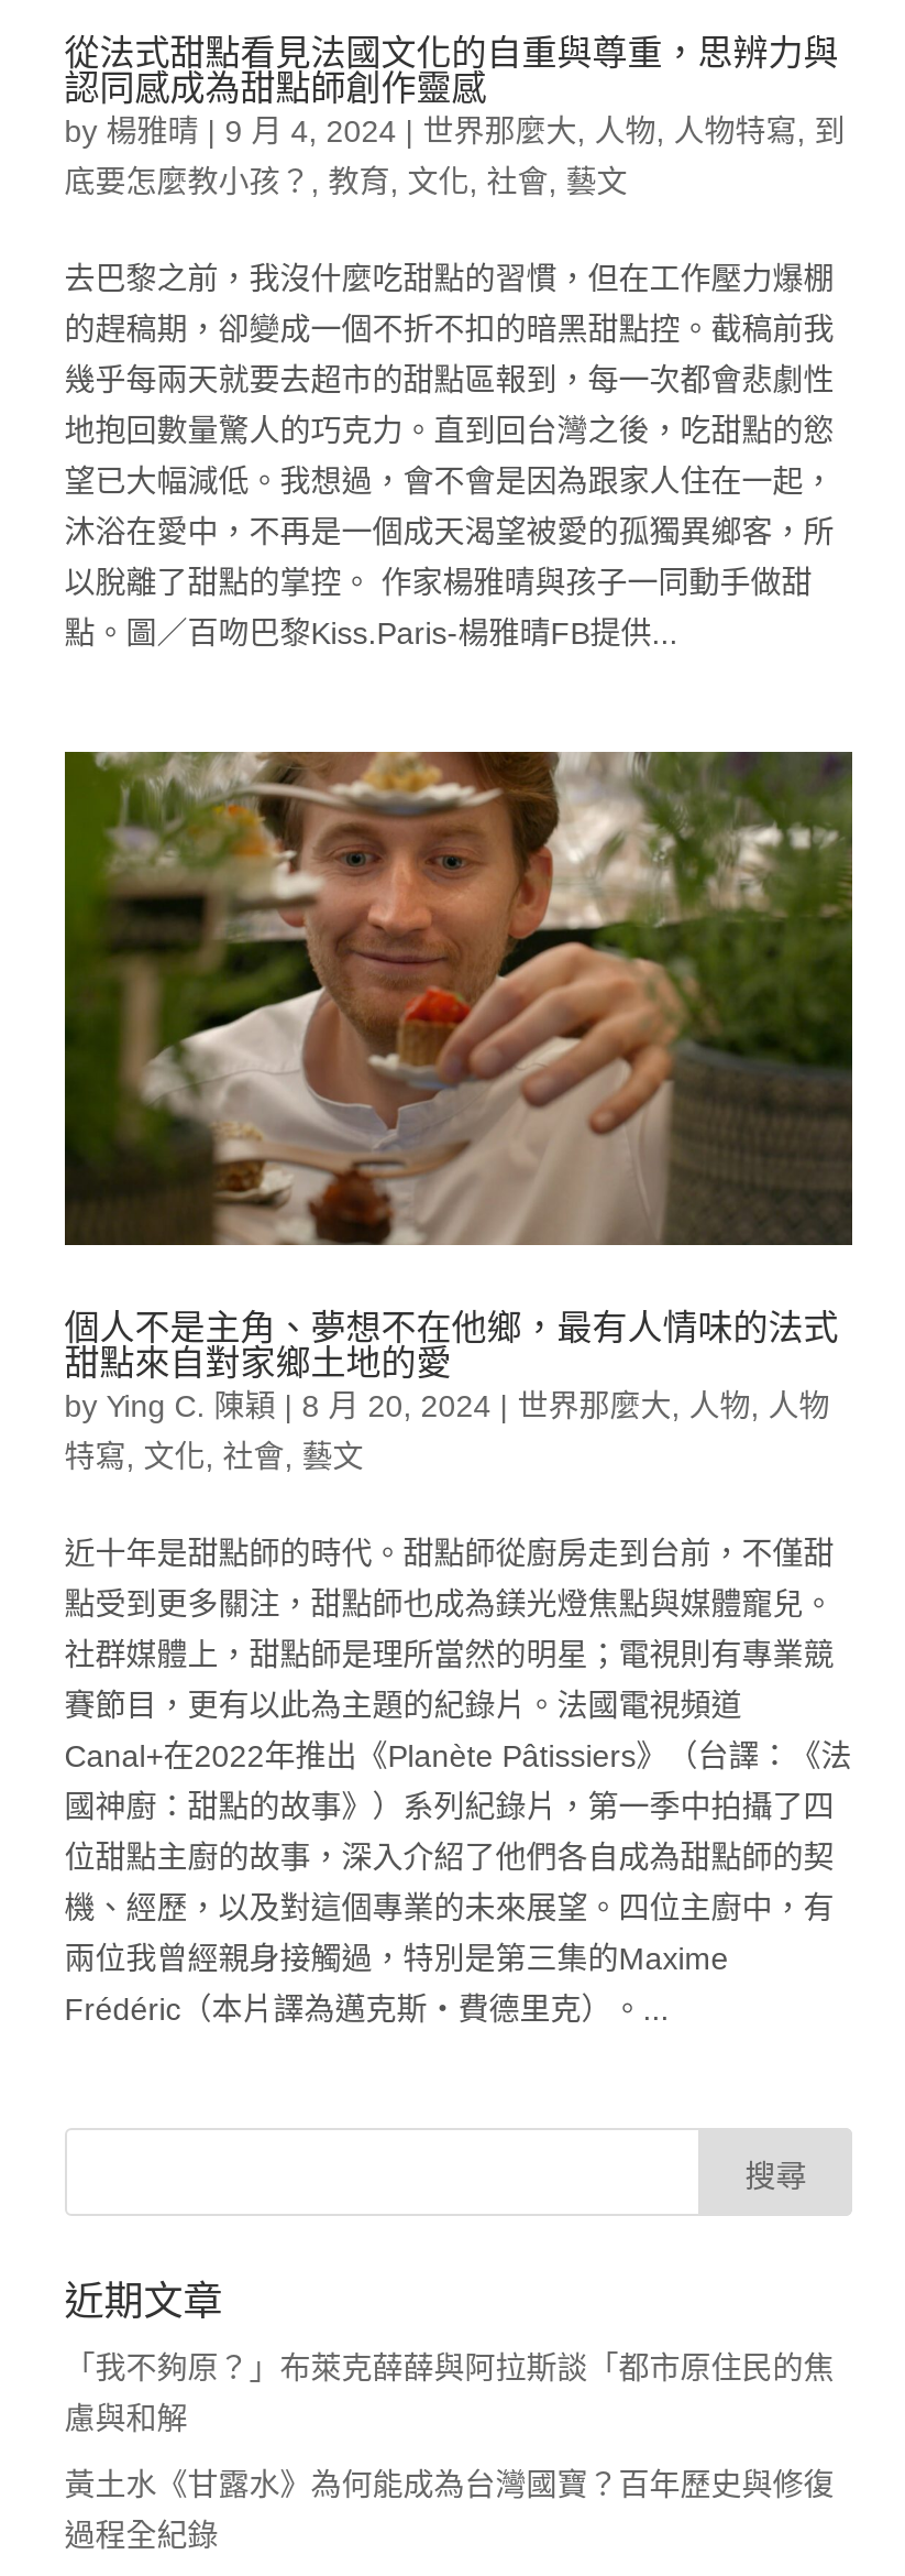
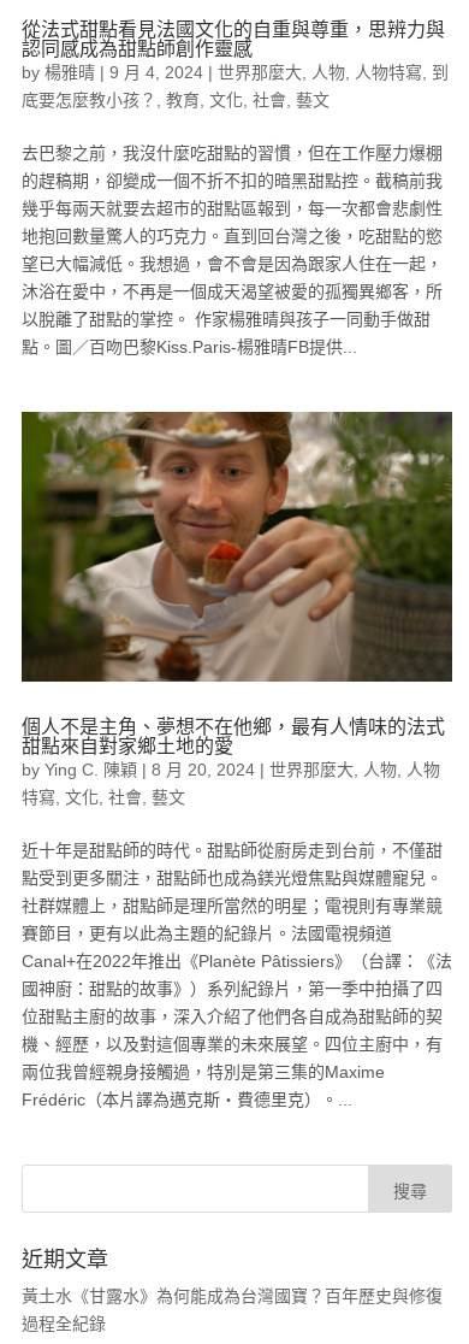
- 「我不夠原？」布萊克薛薛與阿拉斯談「都市原住民的焦
- 慮與和解
